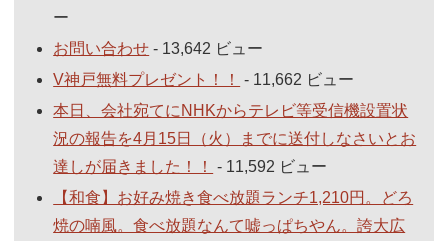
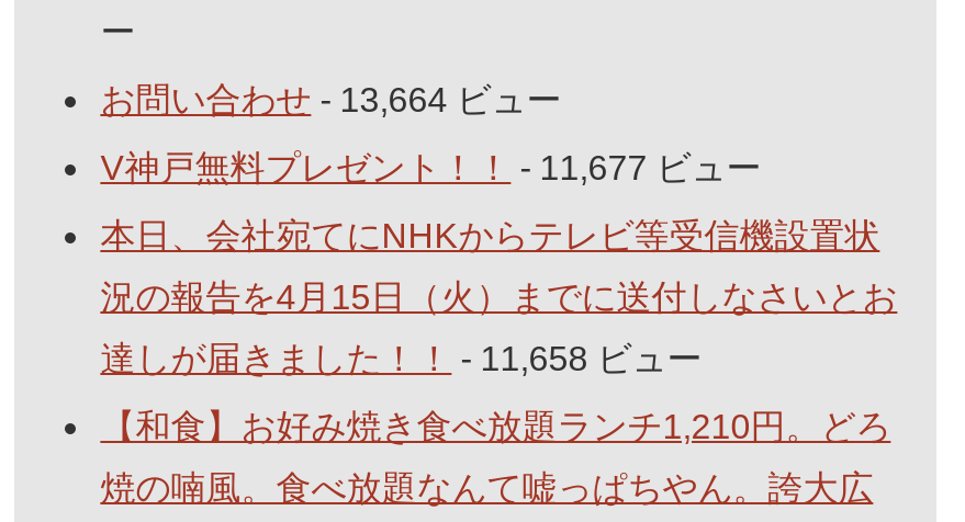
- お問い合わせ- 13,642 ビュー
+ お問い合わせ- 13,664 ビュー

- V神戸無料プレゼント！！- 11,662 ビュー
+ V神戸無料プレゼント！！- 11,677 ビュー

- 達しが届きました！！- 11,592 ビュー
+ 達しが届きました！！- 11,658 ビュー
